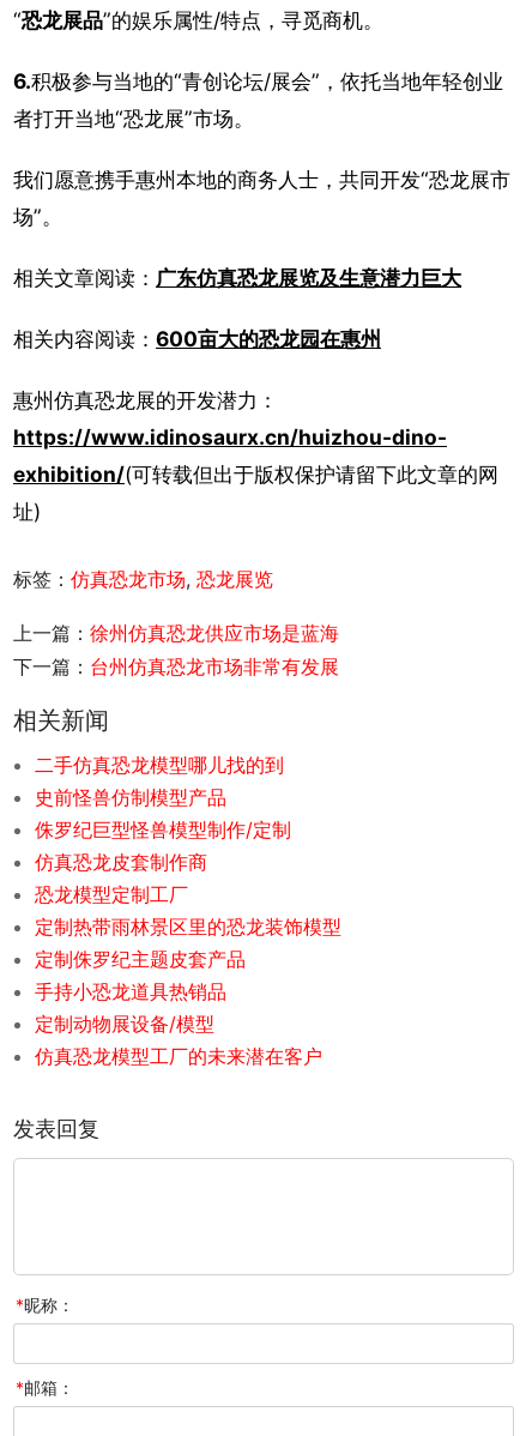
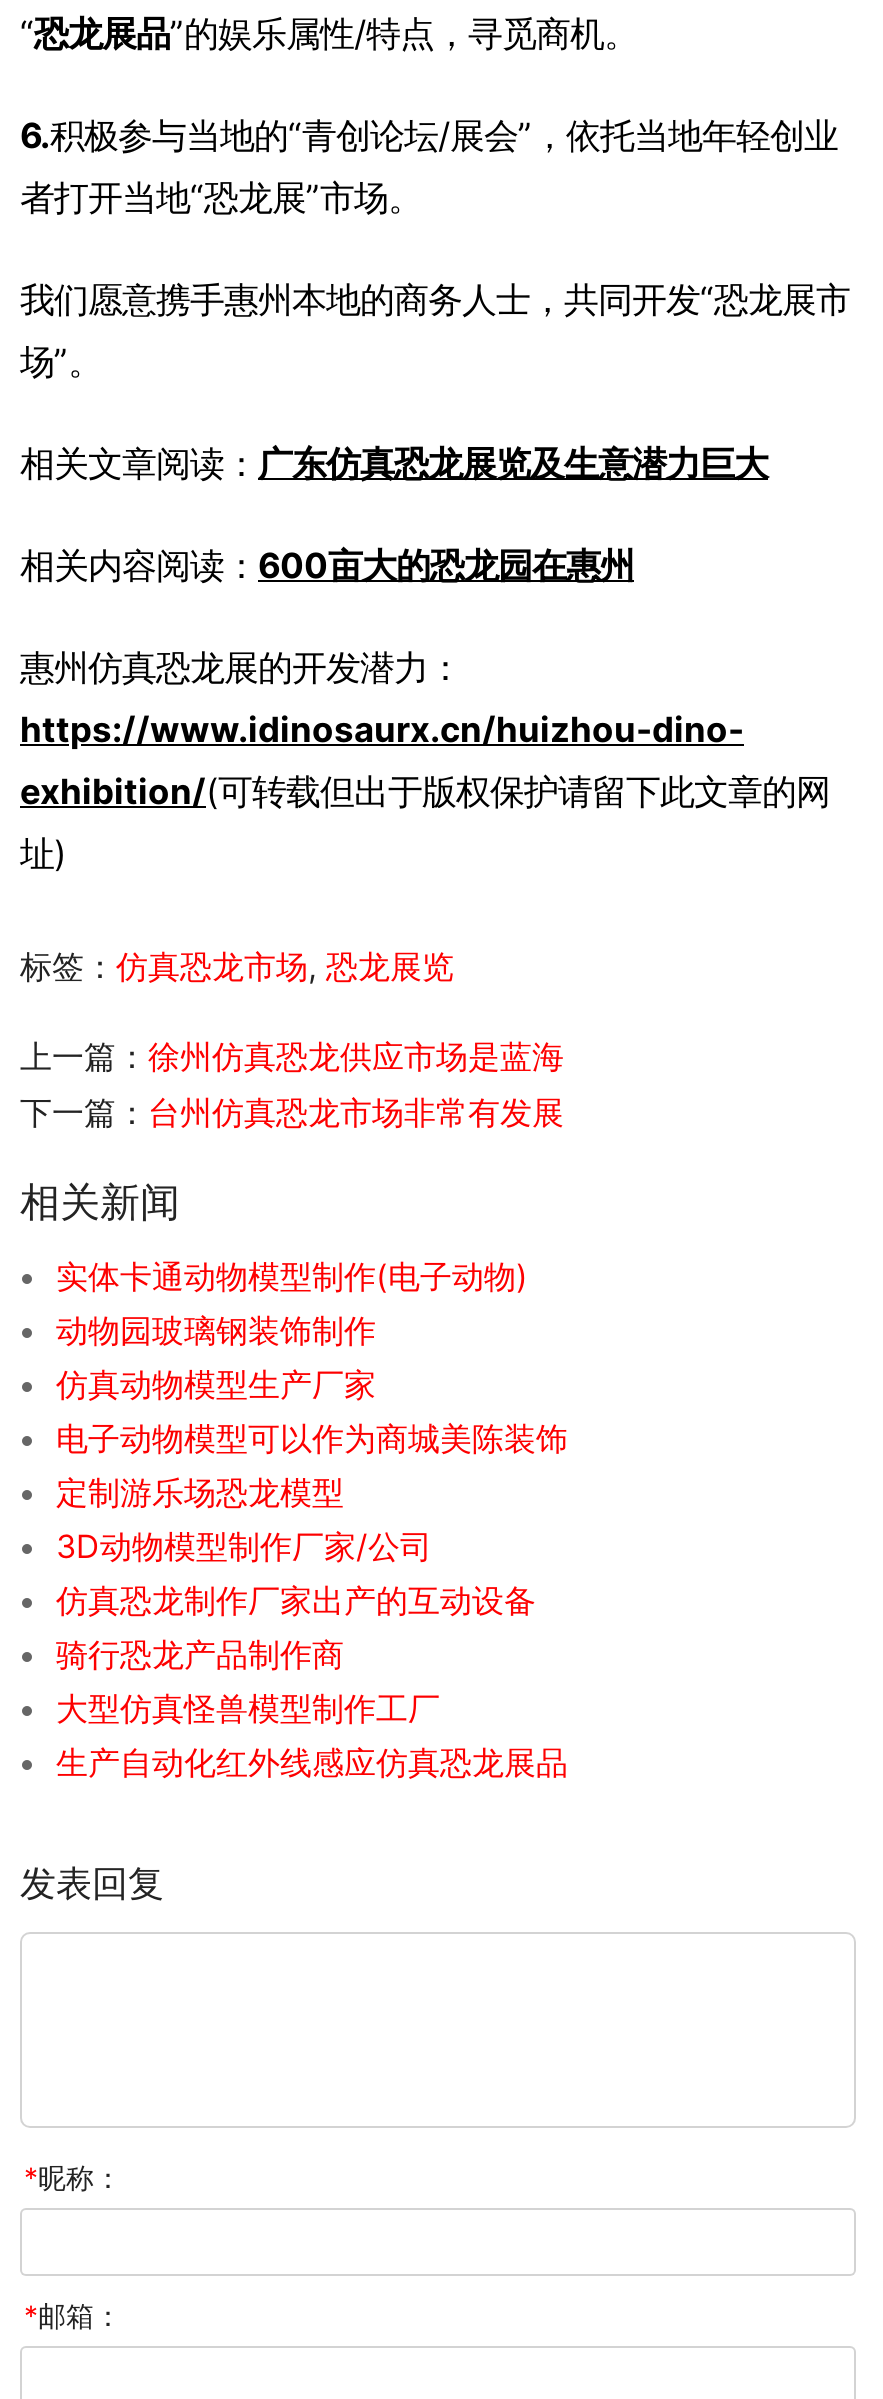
- 二手仿真恐龙模型哪儿找的到
- 史前怪兽仿制模型产品
- 侏罗纪巨型怪兽模型制作/定制
- 仿真恐龙皮套制作商
- 恐龙模型定制工厂
- 定制热带雨林景区里的恐龙装饰模型
- 定制侏罗纪主题皮套产品
- 手持小恐龙道具热销品
- 定制动物展设备/模型
- 仿真恐龙模型工厂的未来潜在客户
+ 实体卡通动物模型制作(电子动物)
+ 动物园玻璃钢装饰制作
+ 仿真动物模型生产厂家
+ 电子动物模型可以作为商城美陈装饰
+ 定制游乐场恐龙模型
+ 3D动物模型制作厂家/公司
+ 仿真恐龙制作厂家出产的互动设备
+ 骑行恐龙产品制作商
+ 大型仿真怪兽模型制作工厂
+ 生产自动化红外线感应仿真恐龙展品
